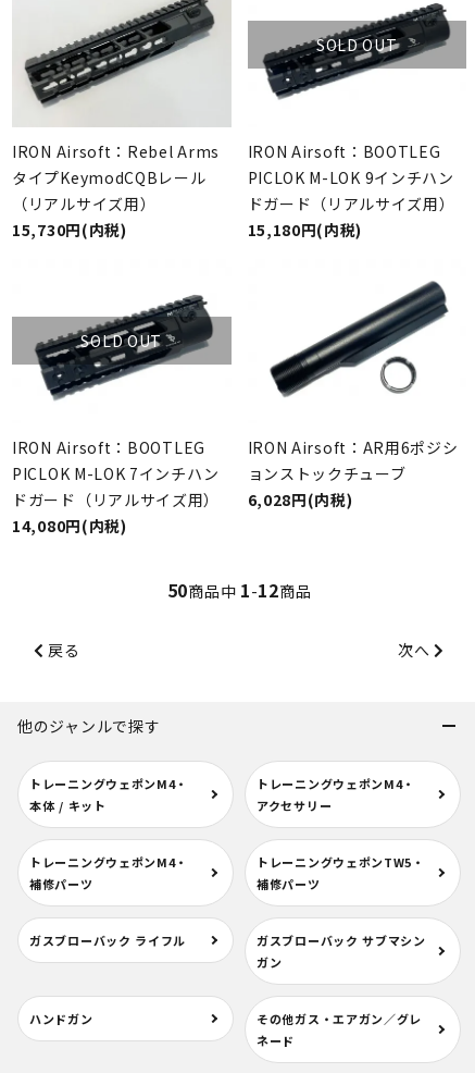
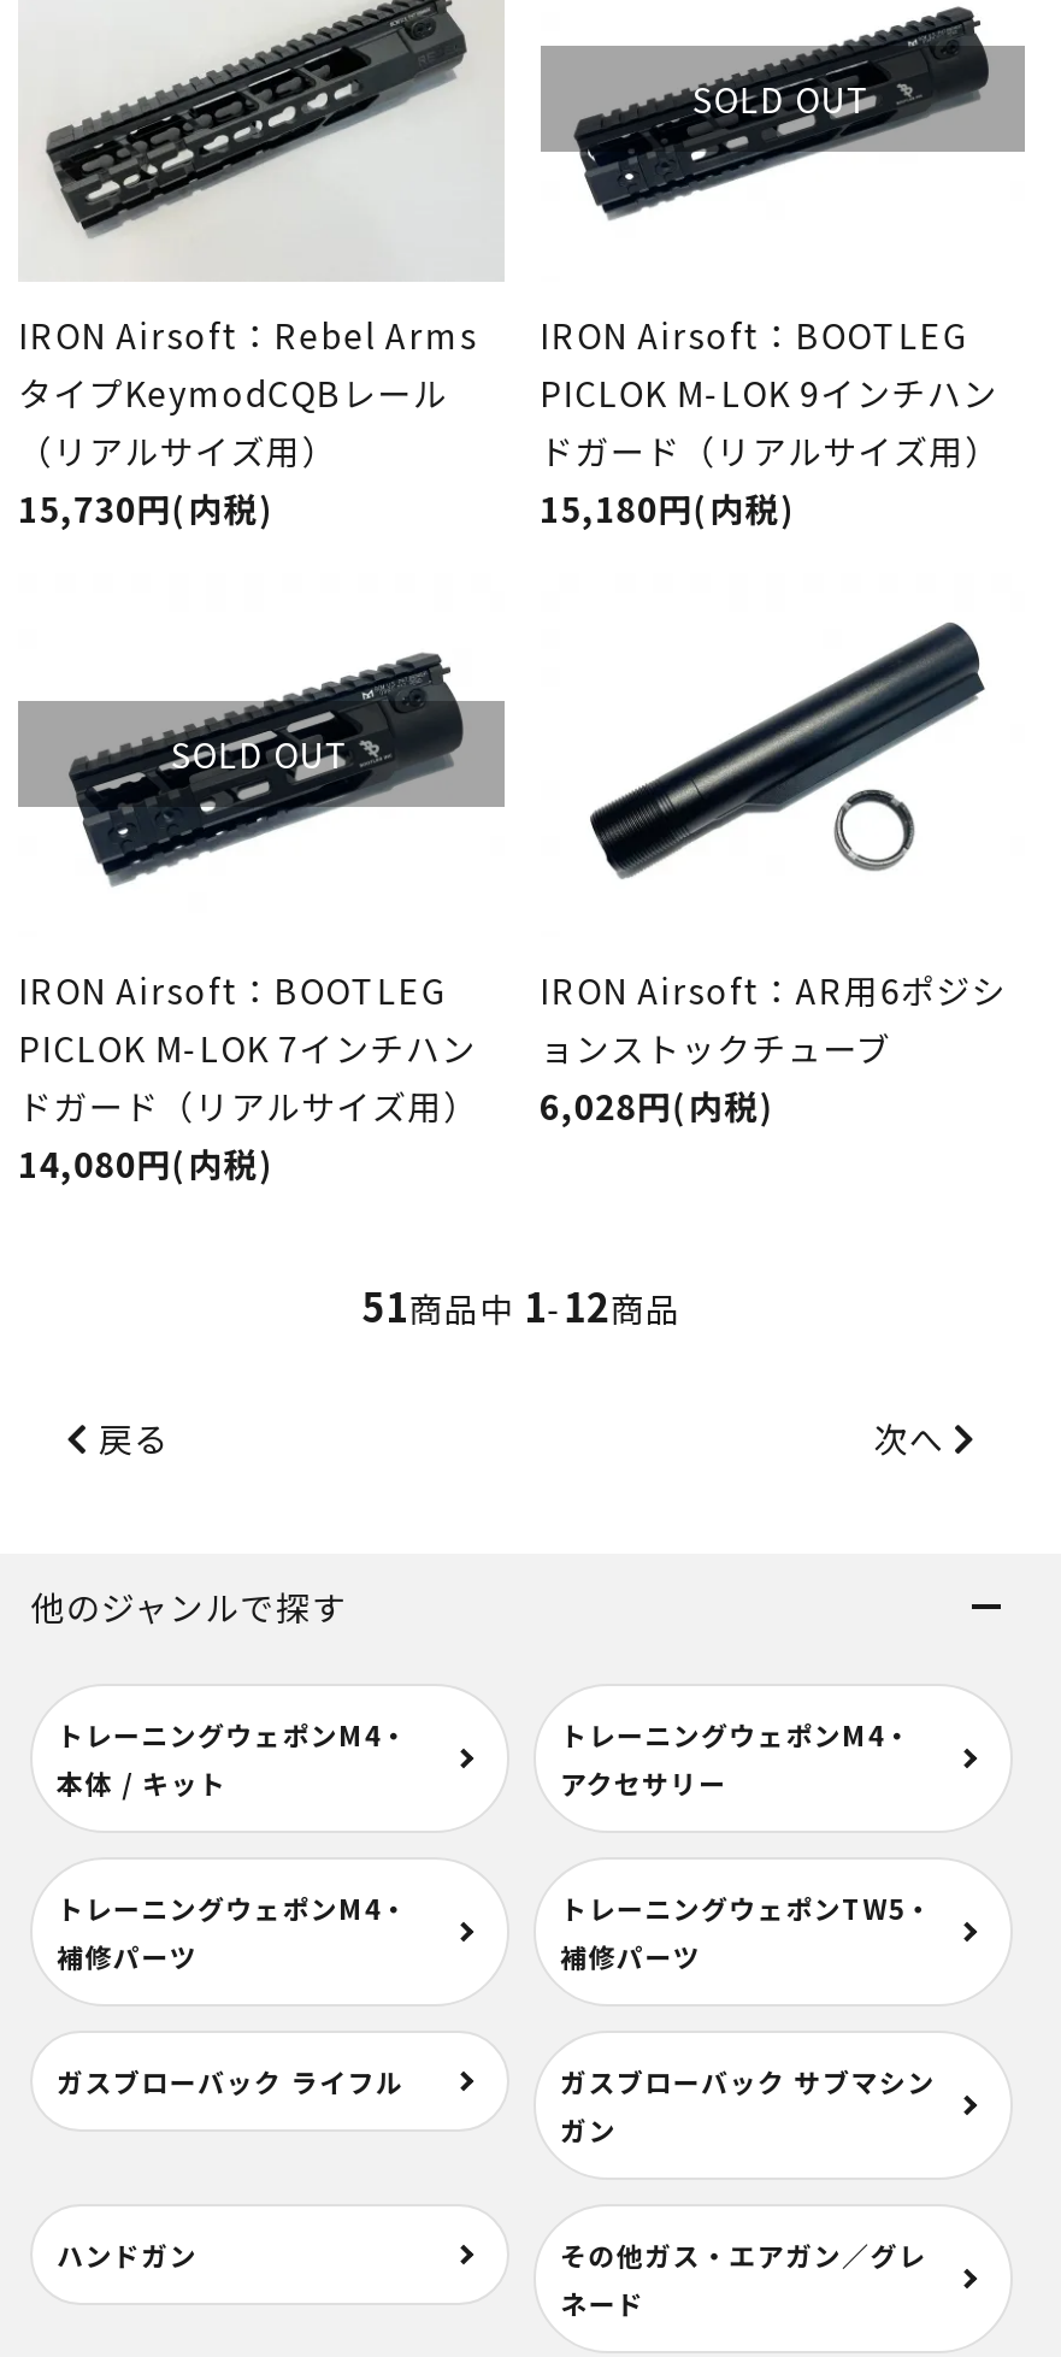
- 50商品中1-12商品
+ 51商品中1-12商品
